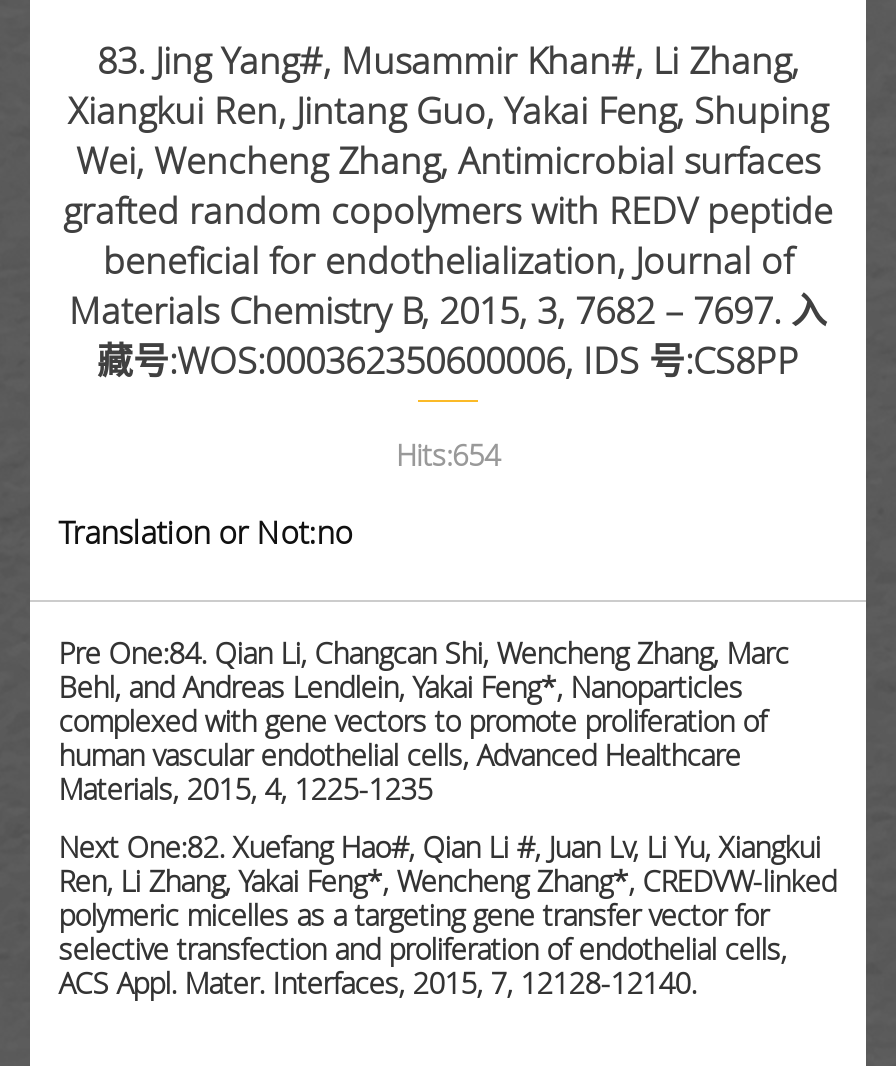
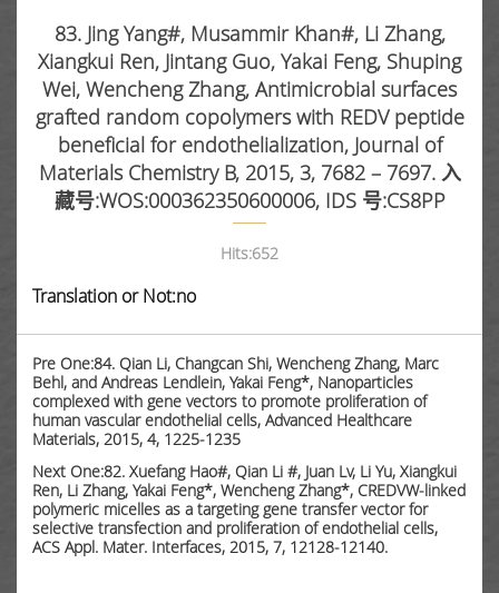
- Hits:654
+ Hits:652
